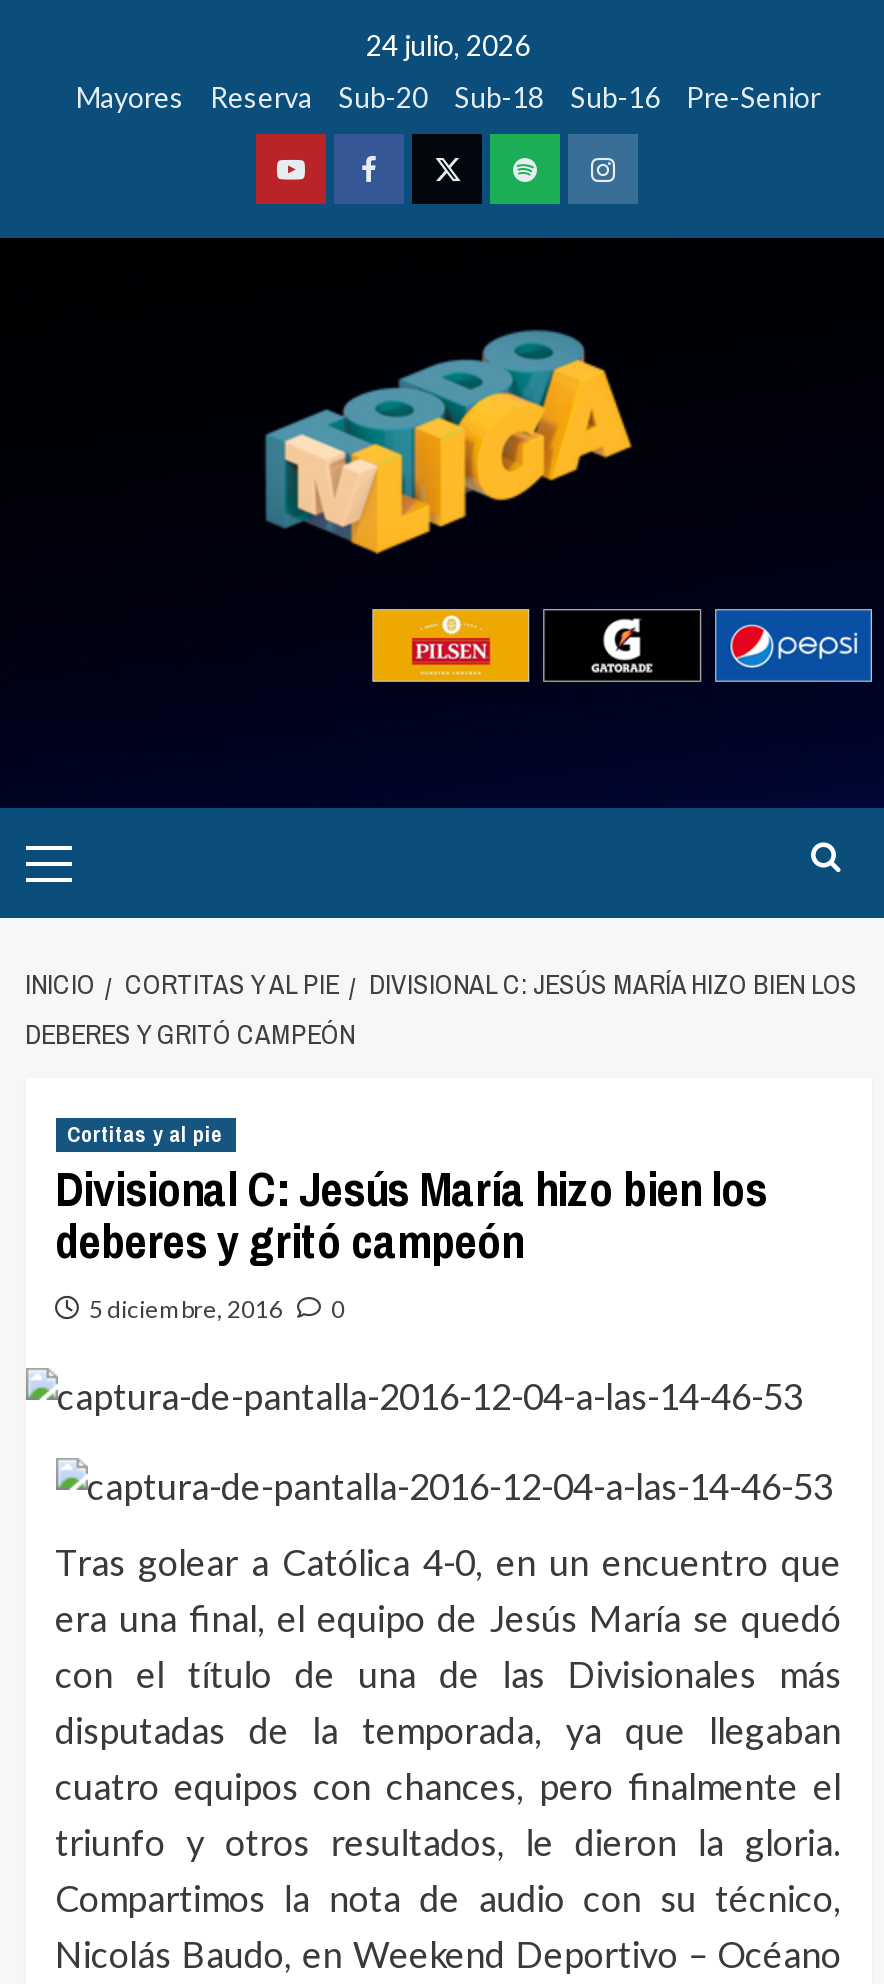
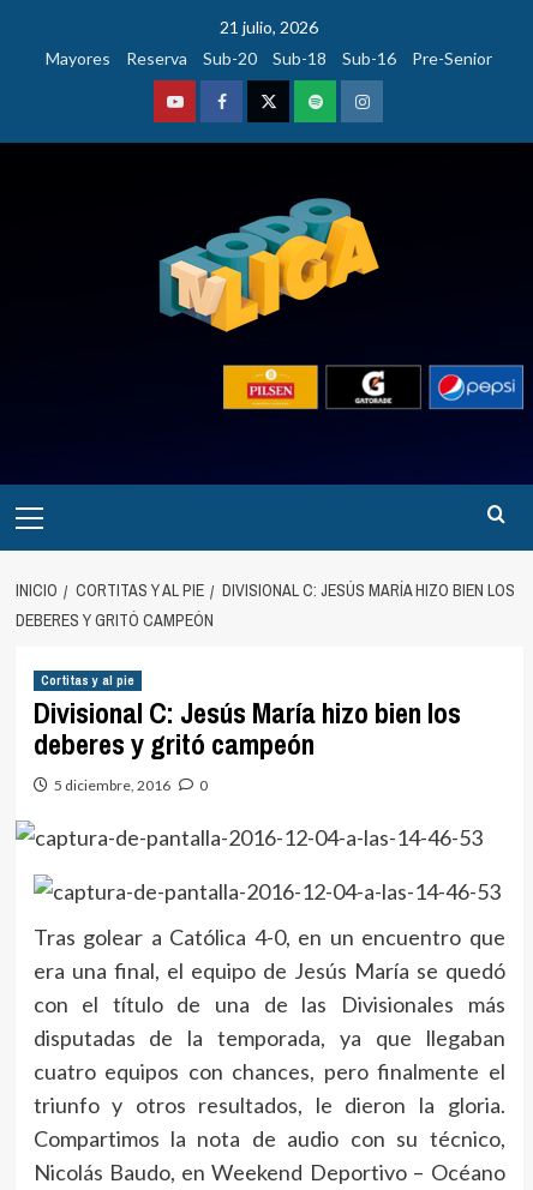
- 24 julio, 2026
+ 21 julio, 2026
